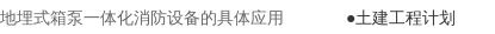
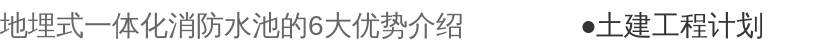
- 地埋式箱泵一体化消防设备的具体应用
+ 地埋式一体化消防水池的6大优势介绍
